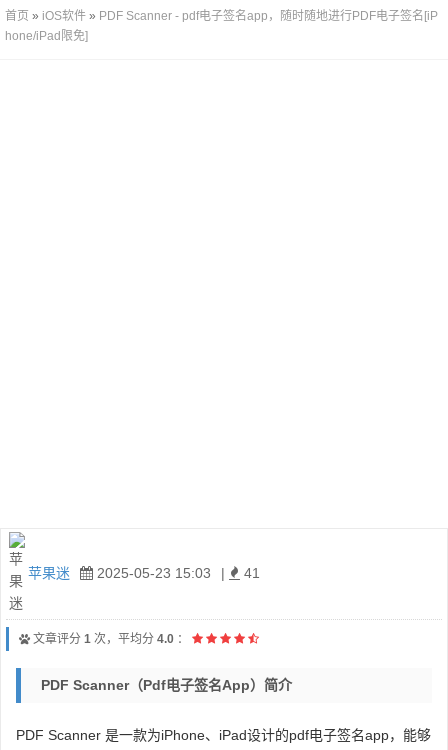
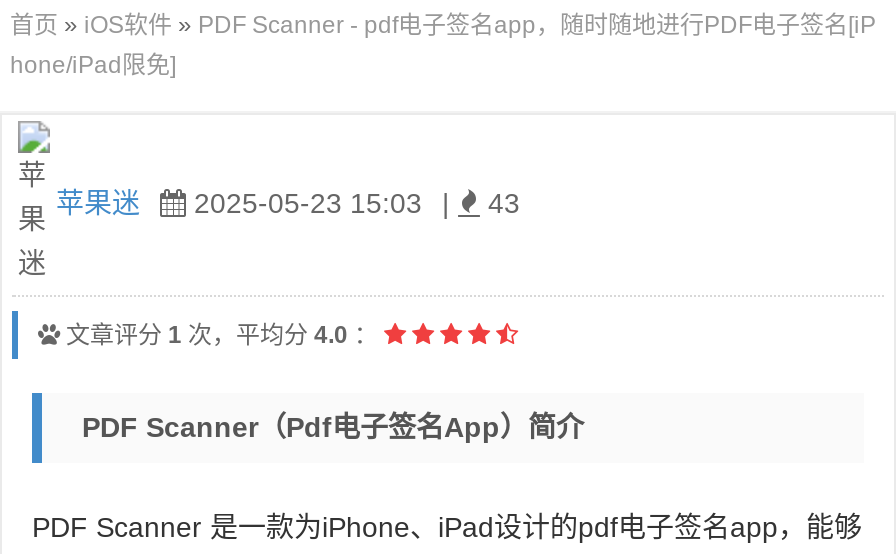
- 41
+ 43
